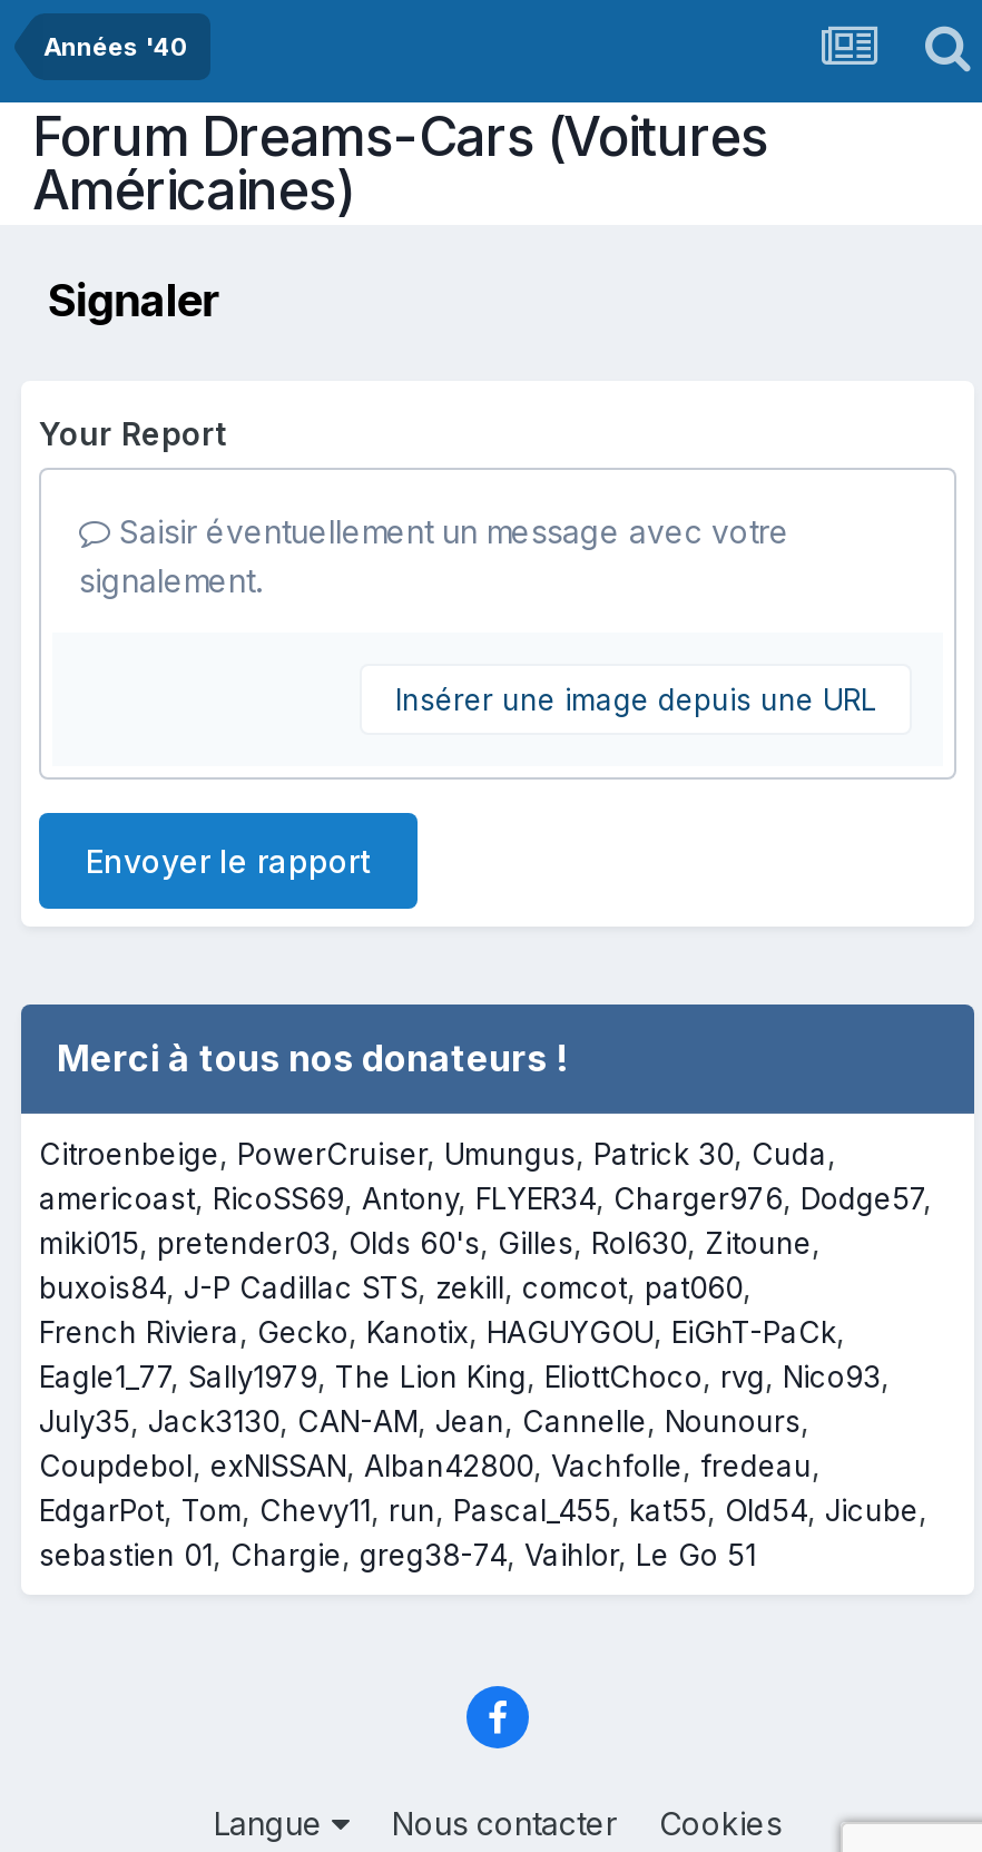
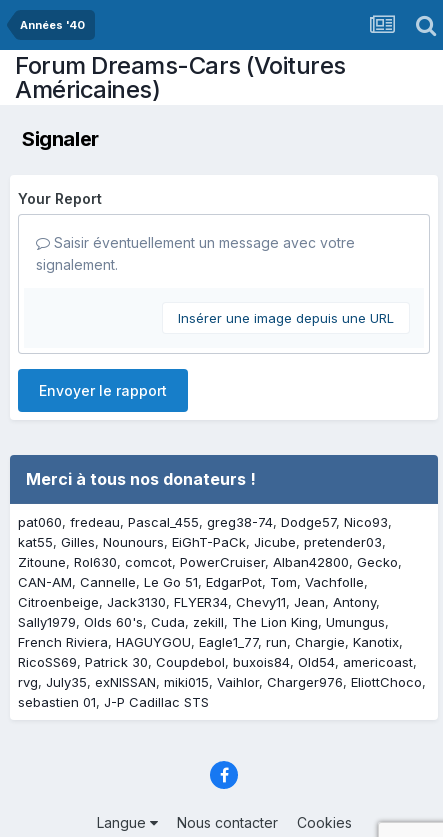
- Citroenbeige PowerCruiser Umungus Patrick 30 Cuda
- americoast RicoSS69 Antony FLYER34 Charger976 Dodge57
- miki015 pretender03 Olds 60's Gilles Rol630 Zitoune
- buxois84 J-P Cadillac STS zekill comcot pat060
- French Riviera Gecko Kanotix HAGUYGOU EiGhT-PaCk
- Eagle1_77 Sally1979 The Lion King EliottChoco rvg Nico93
- July35 Jack3130 CAN-AM Jean Cannelle Nounours
- Coupdebol exNISSAN Alban42800 Vachfolle fredeau
- EdgarPot Tom Chevy11 run Pascal_455 kat55 Old54 Jicube
- sebastien 01 Chargie greg38-74 Vaihlor Le Go 51
+ pat060 fredeau Pascal_455 greg38-74 Dodge57 Nico93
+ kat55 Gilles Nounours EiGhT-PaCk Jicube pretender03
+ Zitoune Rol630 comcot PowerCruiser Alban42800 Gecko
+ CAN-AM Cannelle Le Go 51 EdgarPot Tom Vachfolle
+ Citroenbeige Jack3130 FLYER34 Chevy11 Jean Antony
+ Sally1979 Olds 60's Cuda zekill The Lion King Umungus
+ French Riviera HAGUYGOU Eagle1_77 run Chargie Kanotix
+ RicoSS69 Patrick 30 Coupdebol buxois84 Old54 americoast
+ rvg July35 exNISSAN miki015 Vaihlor Charger976 EliottChoco
+ sebastien 01 J-P Cadillac STS
